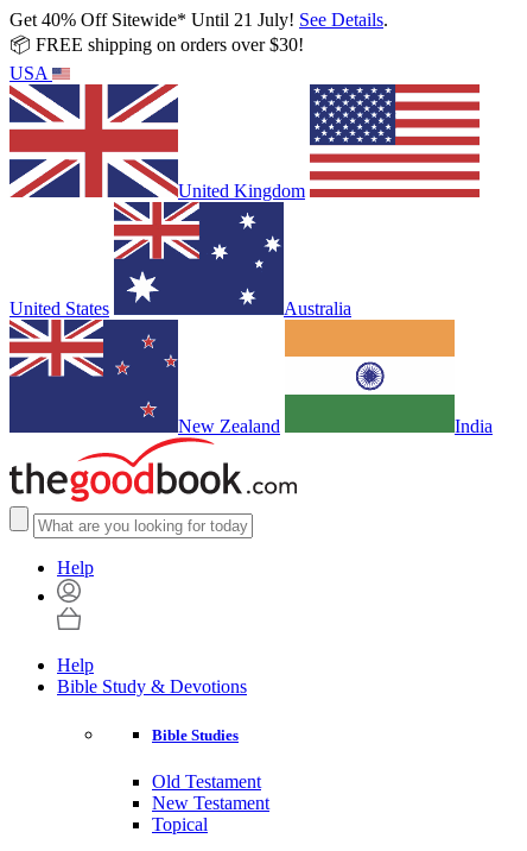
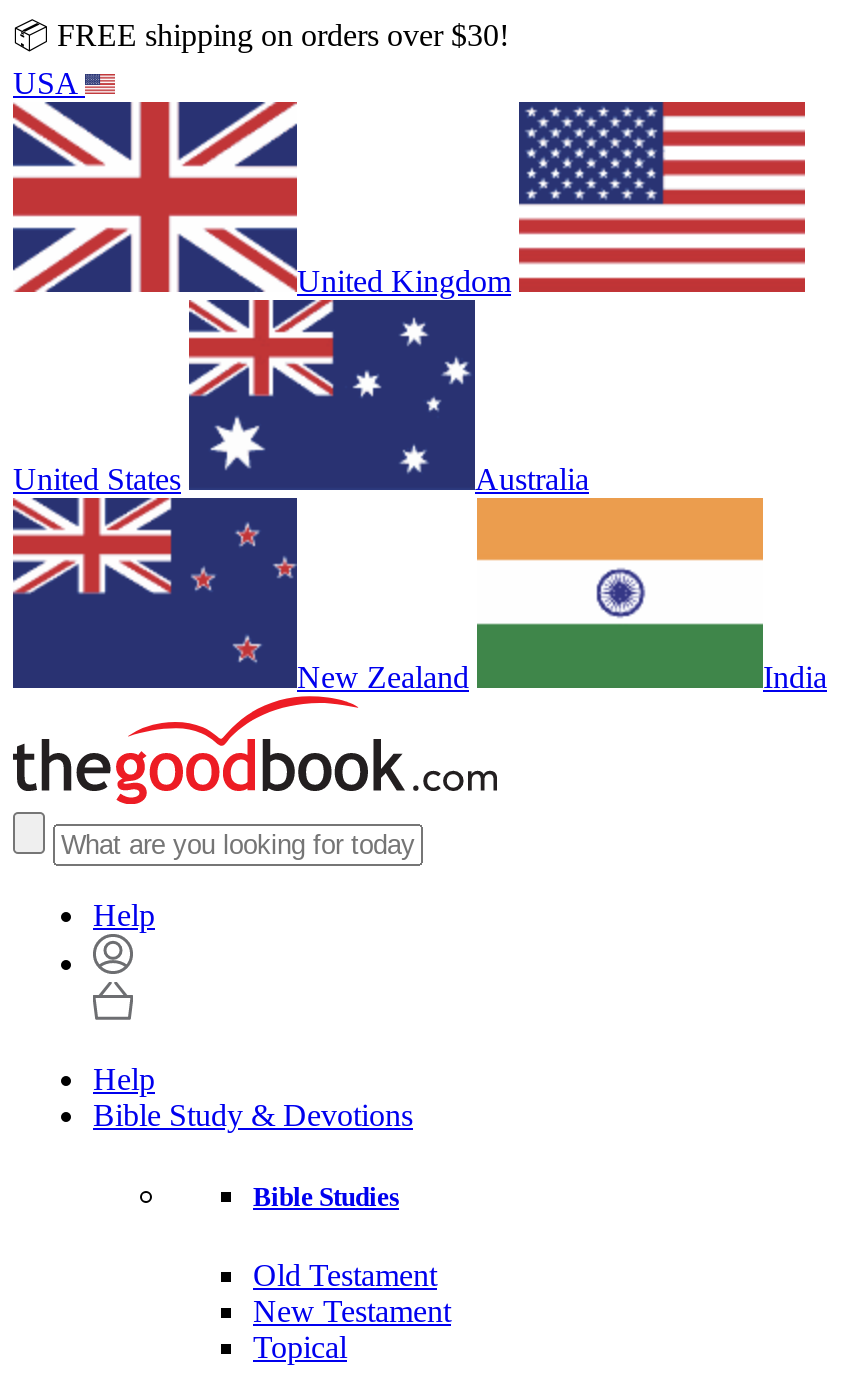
- Get 40% Off Sitewide* Until 21 July! See Details.
